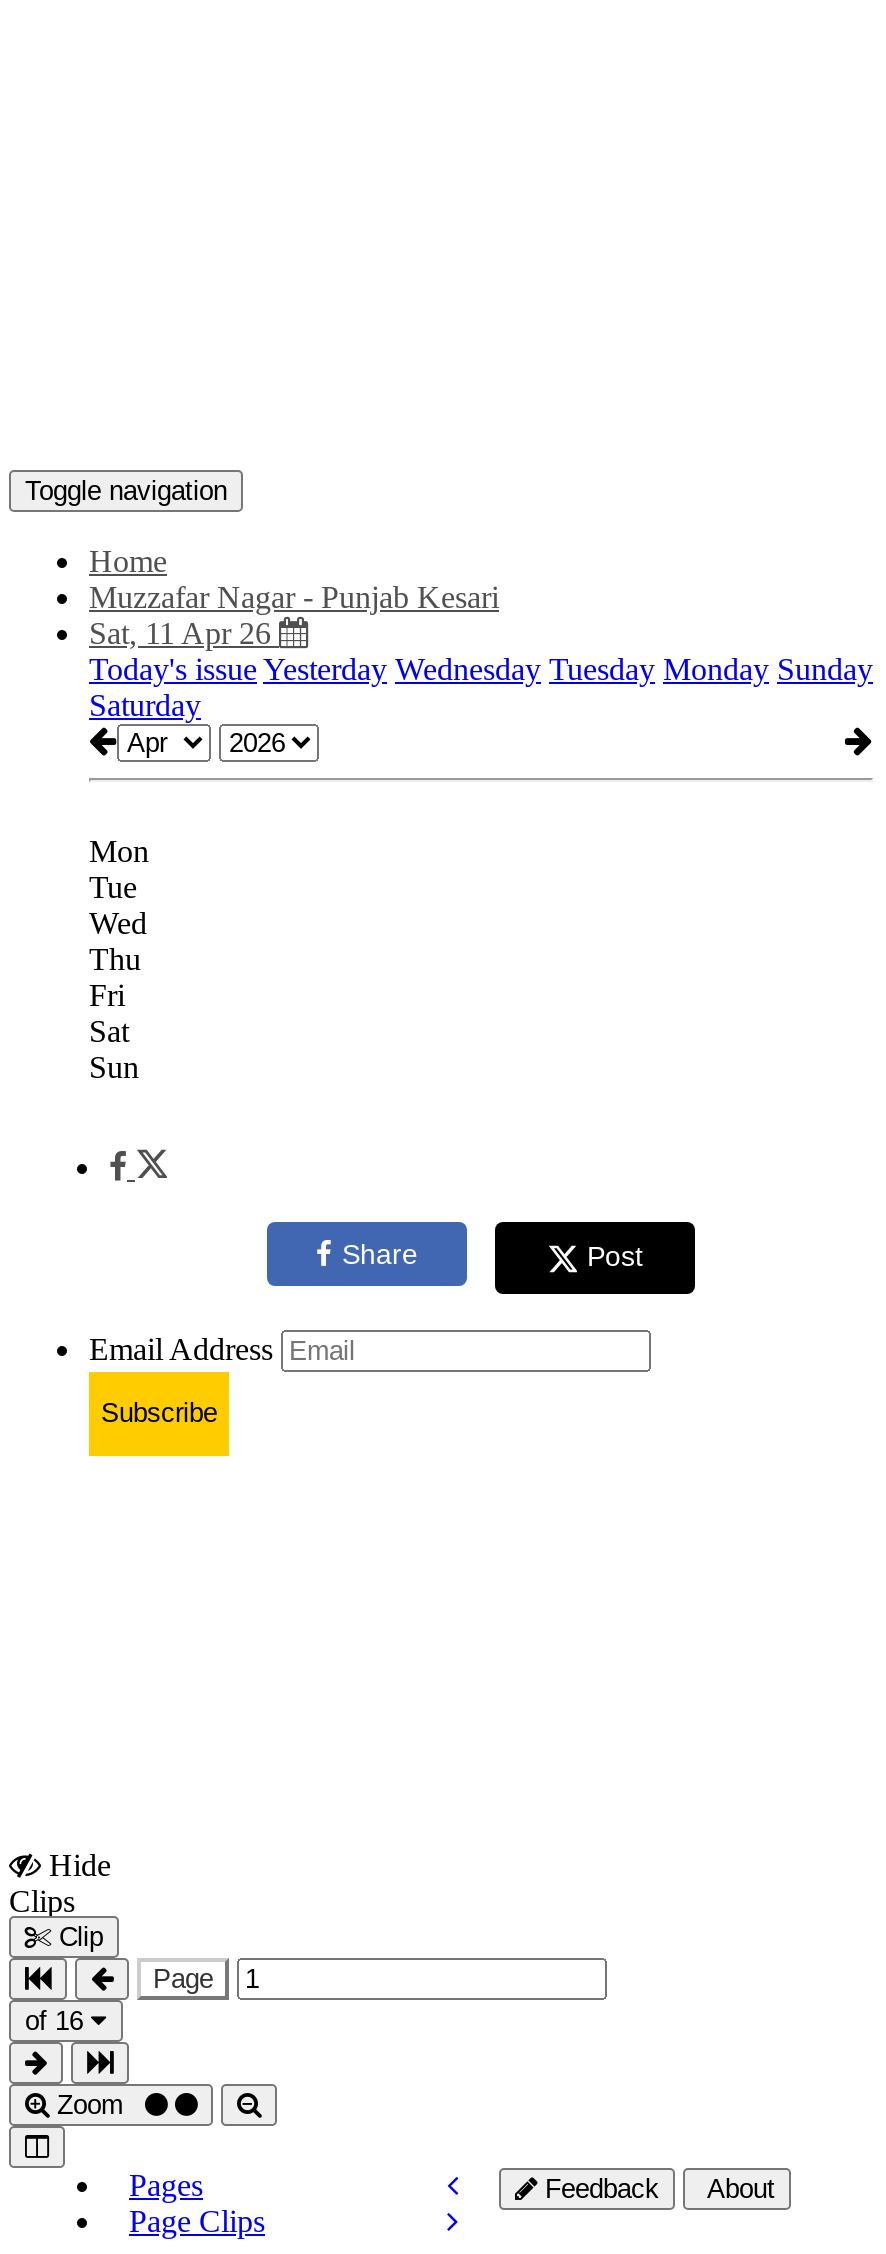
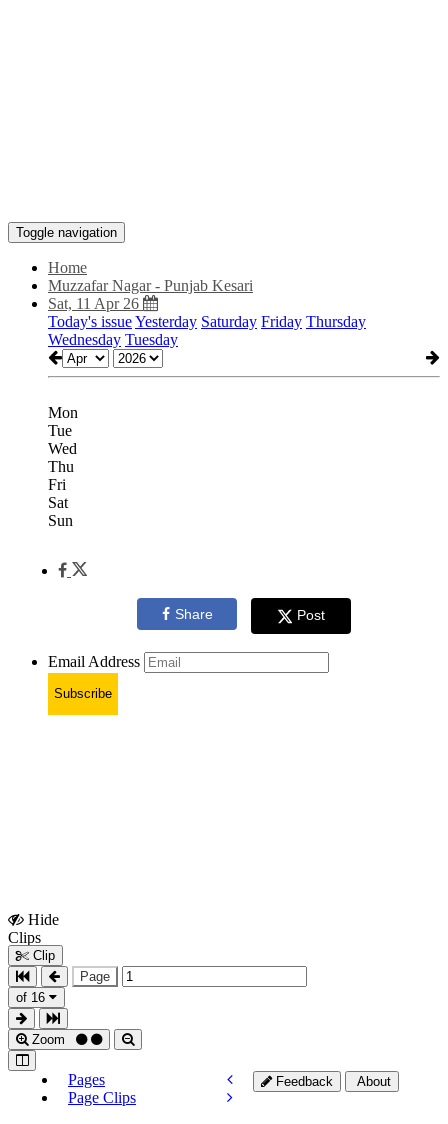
- Today's issue Yesterday Wednesday Tuesday Monday Sunday
- Saturday
+ Today's issue Yesterday Saturday Friday Thursday
+ Wednesday Tuesday
